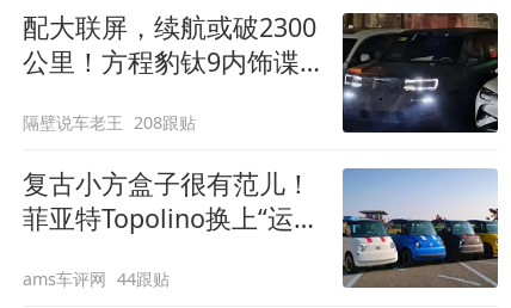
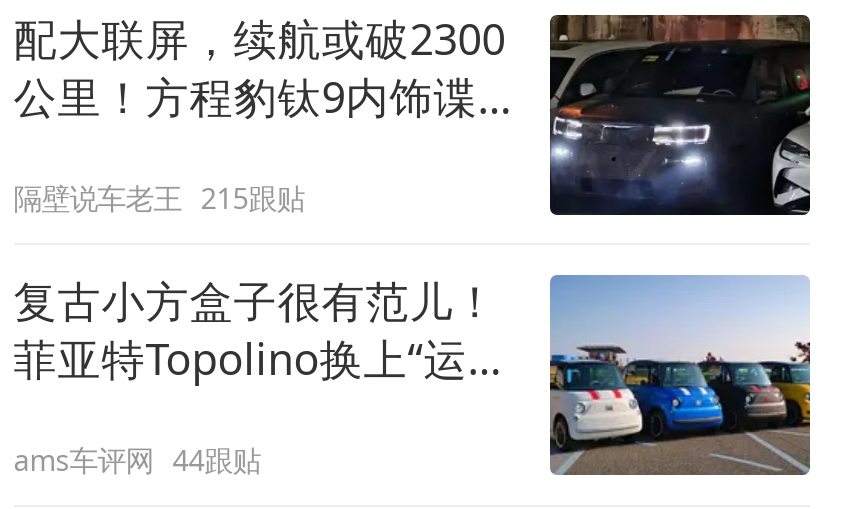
- 隔壁说车老王 208跟贴
+ 隔壁说车老王 215跟贴
